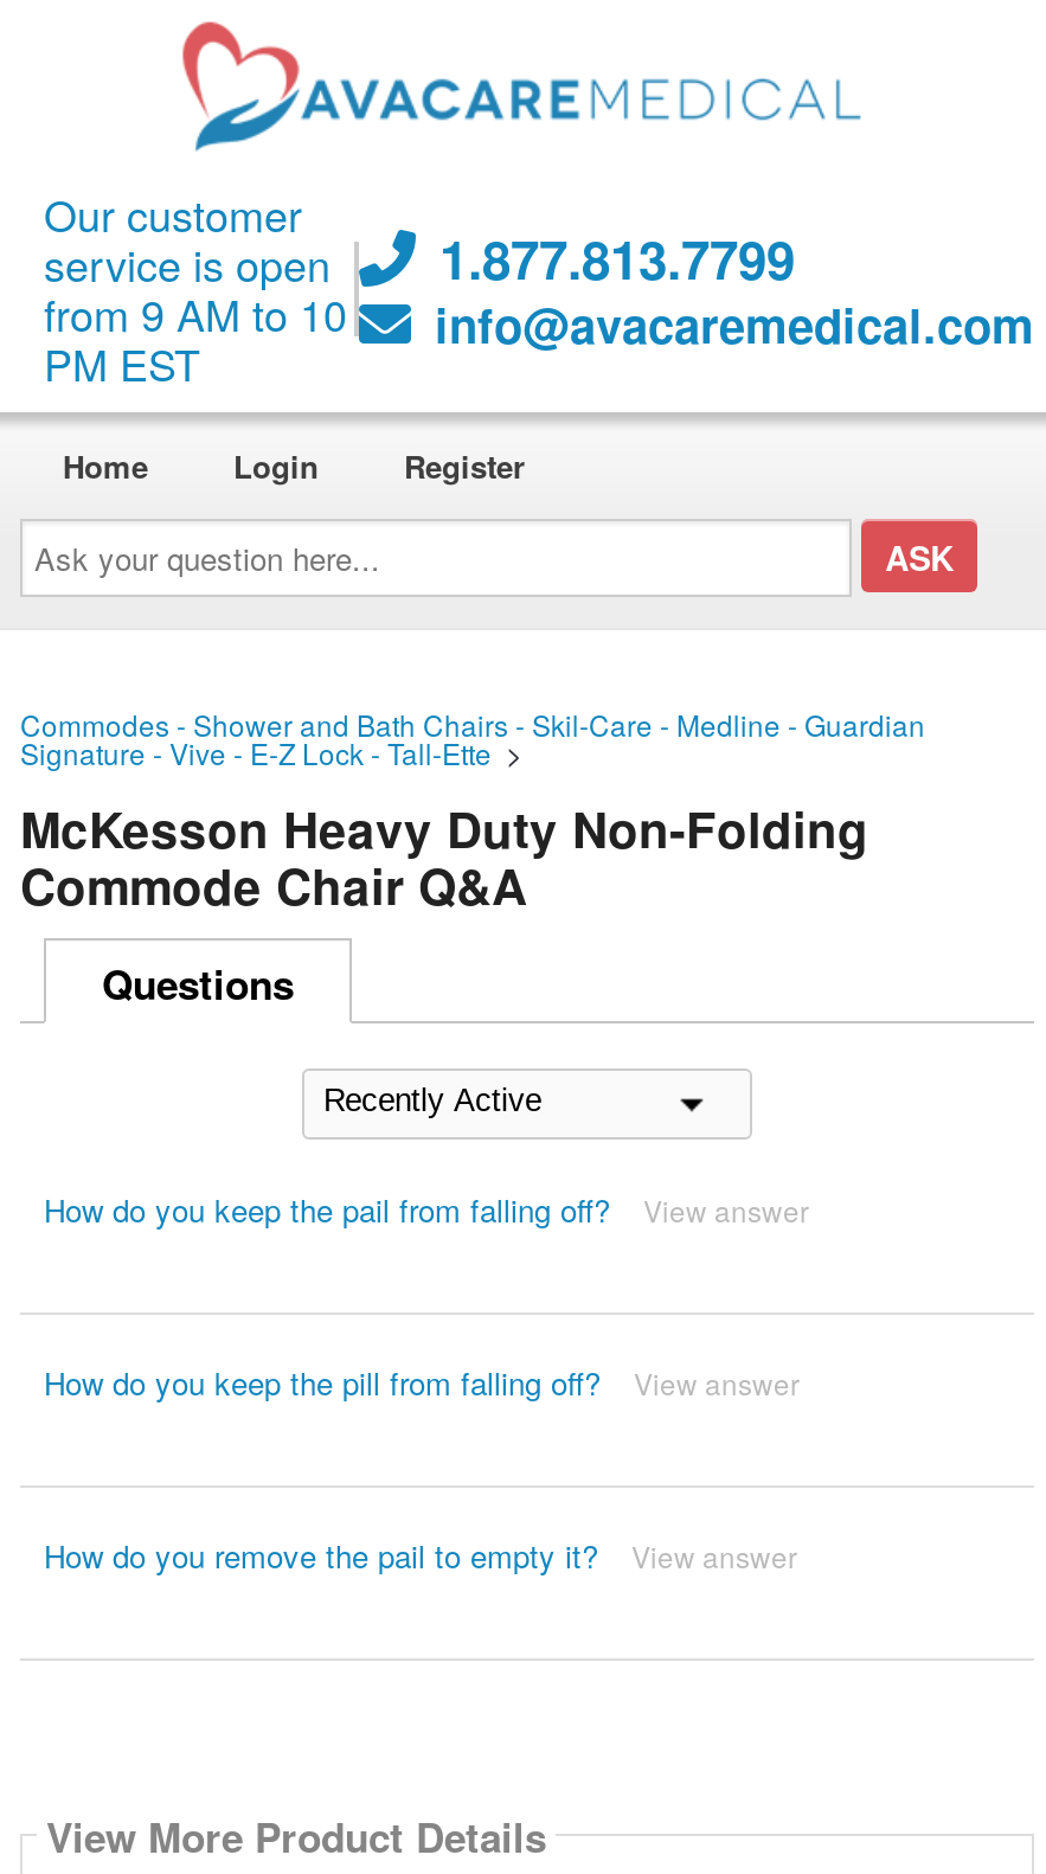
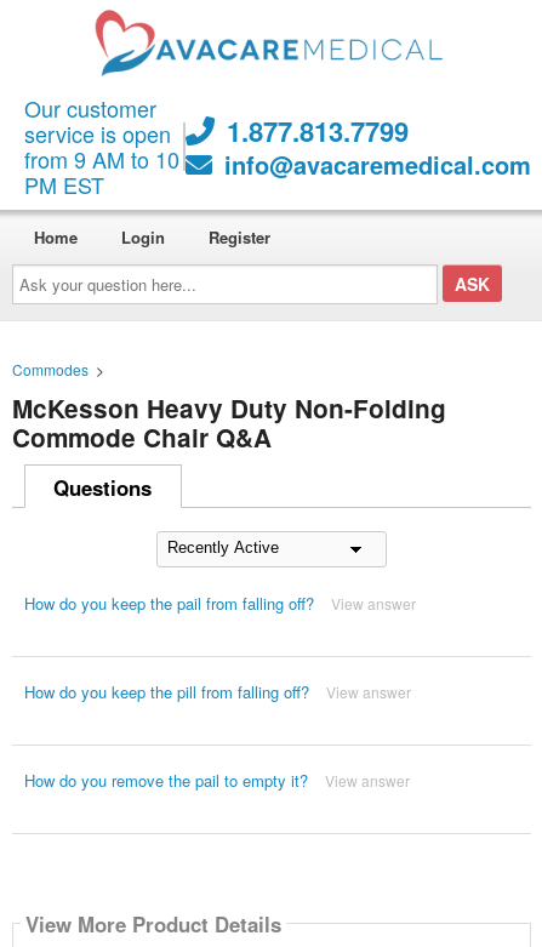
- Commodes - Shower and Bath Chairs - Skil-Care - Medline - Guardian
- Signature - Vive - E-Z Lock - Tall-Ette>
+ Commodes >
